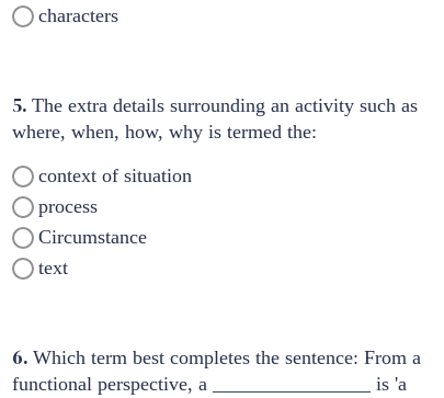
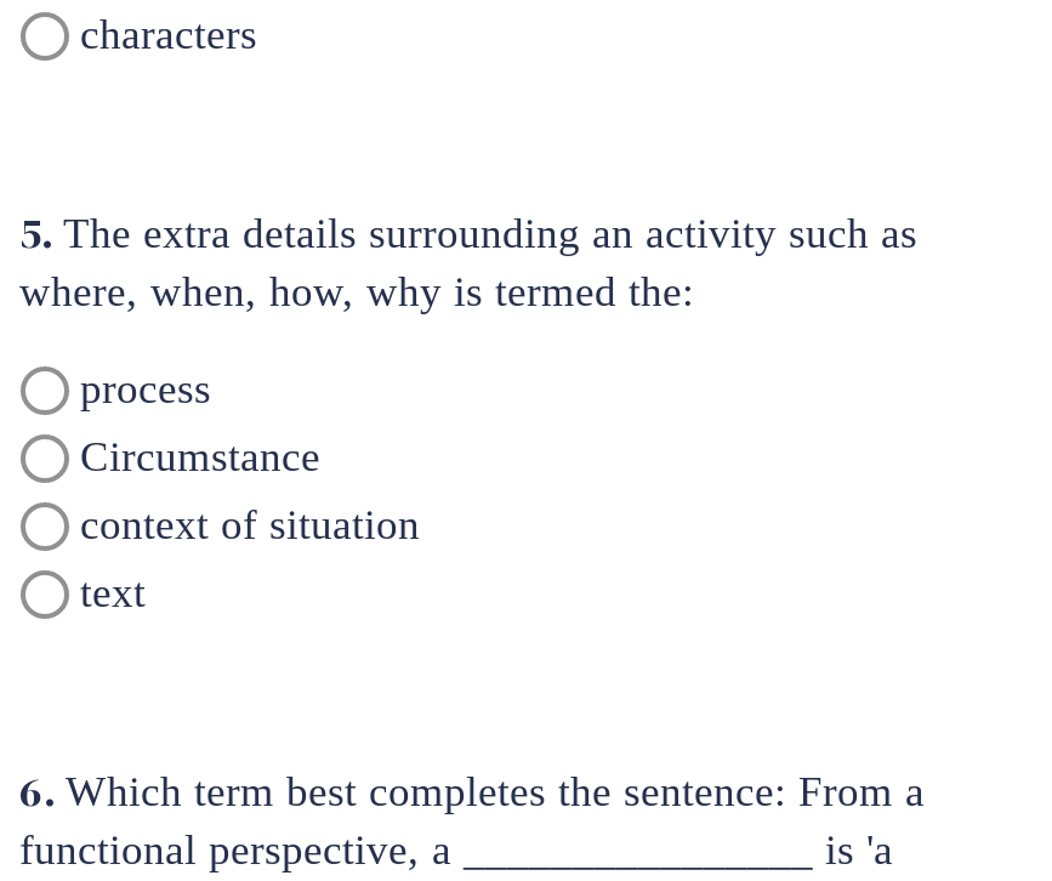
moved down: context of situation

moved up: process | Circumstance
